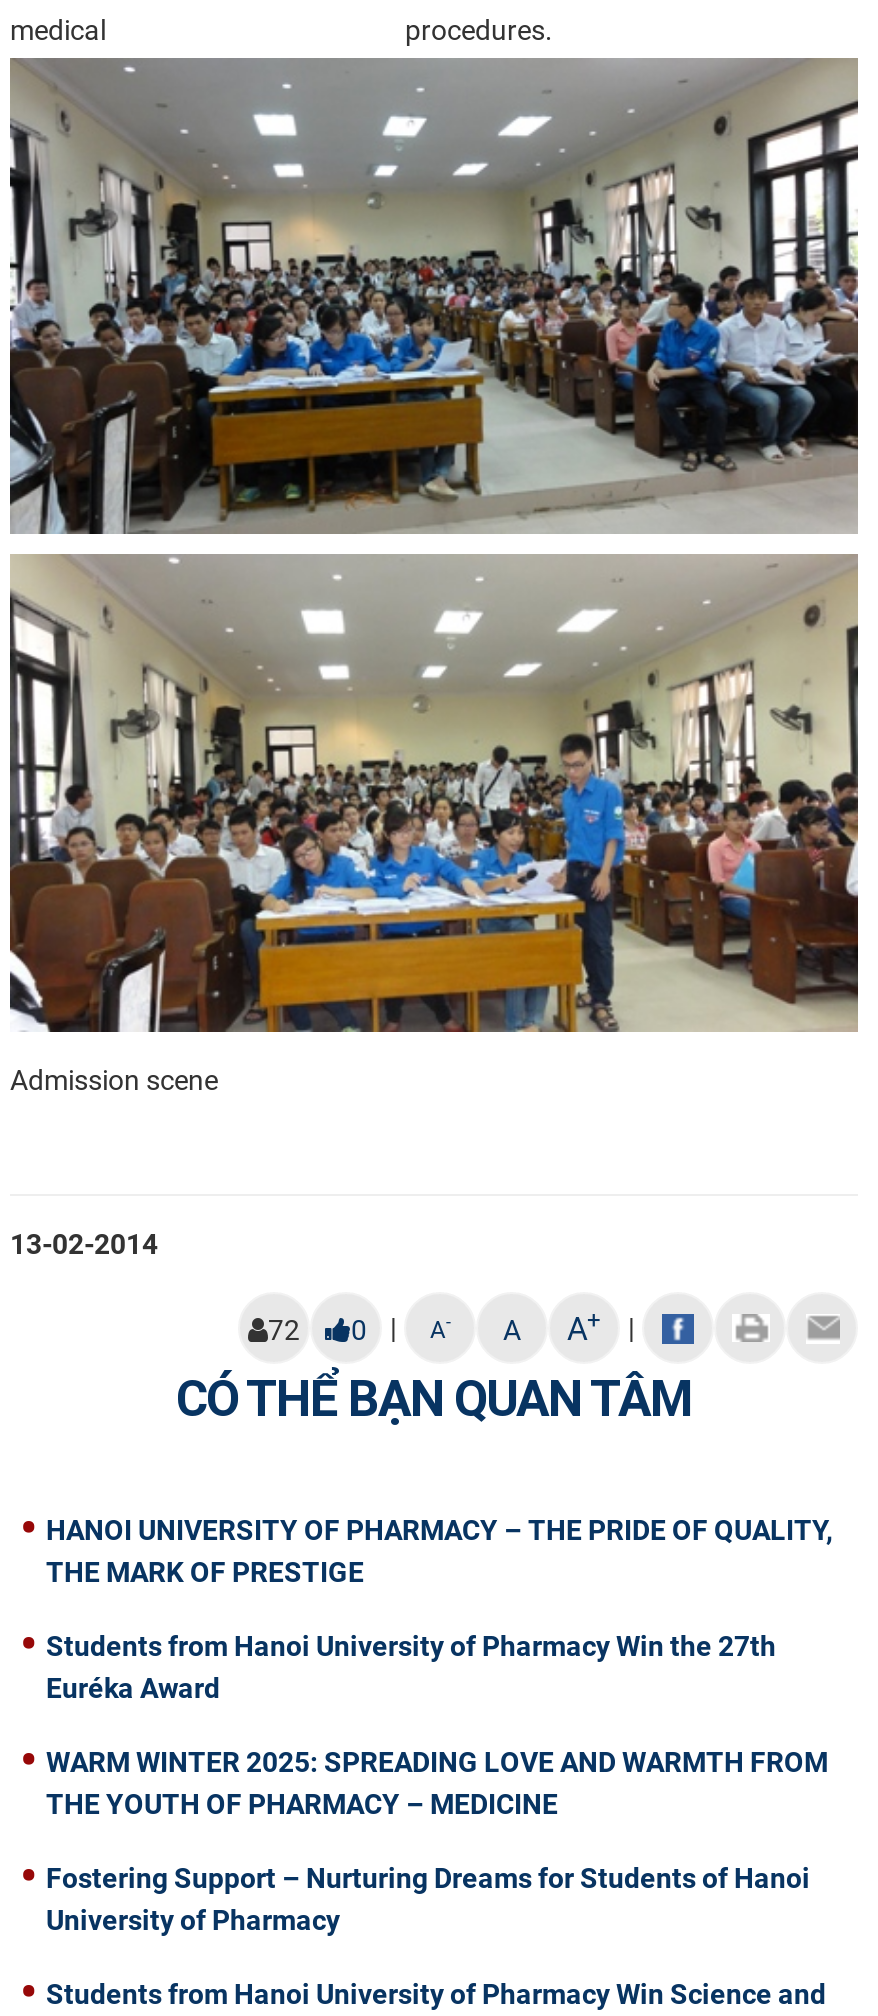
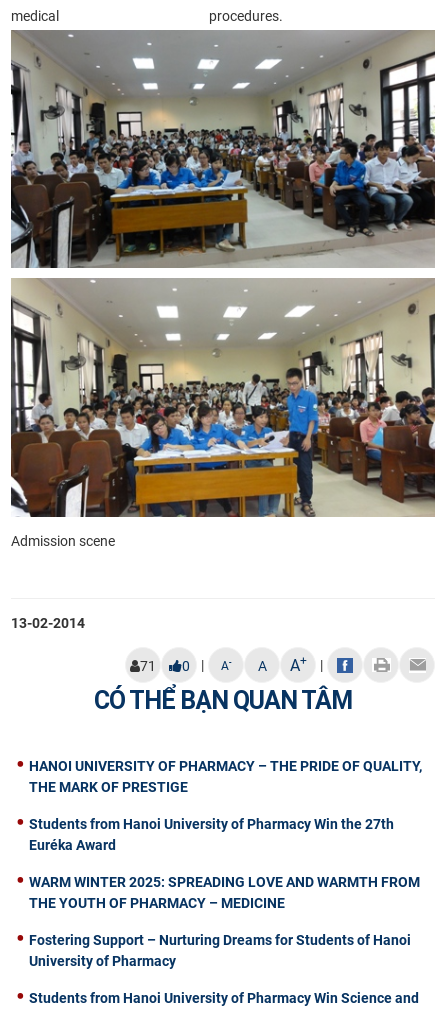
- 72
+ 71
